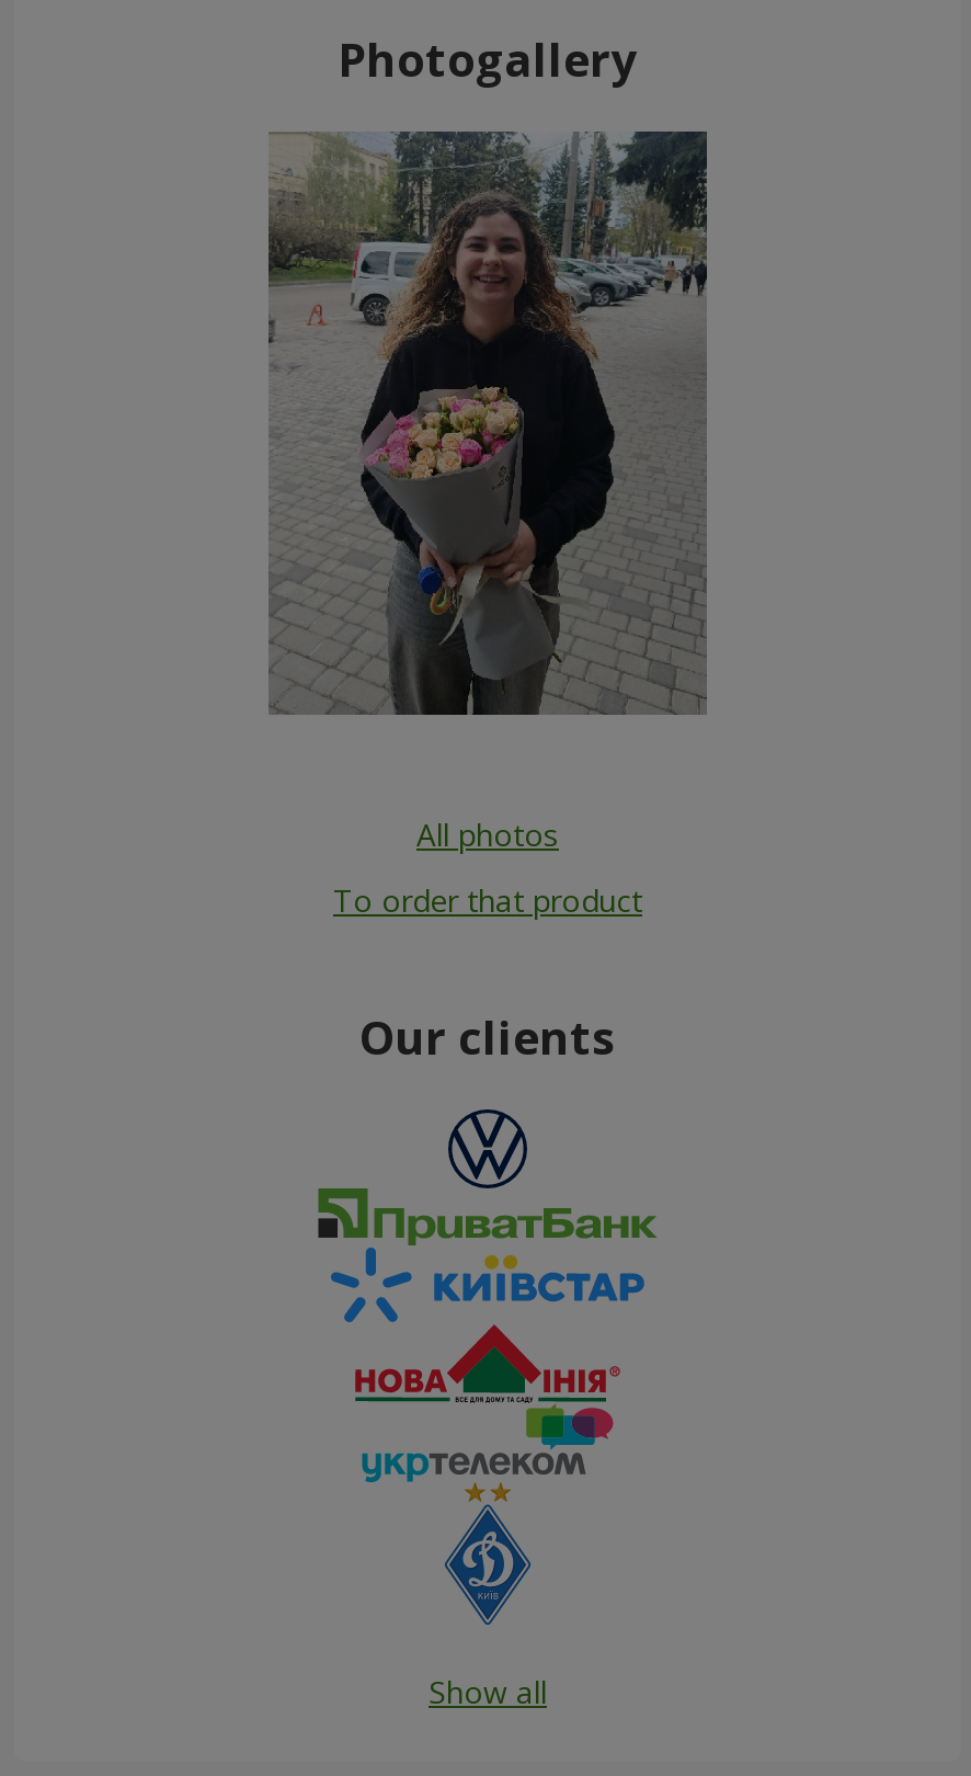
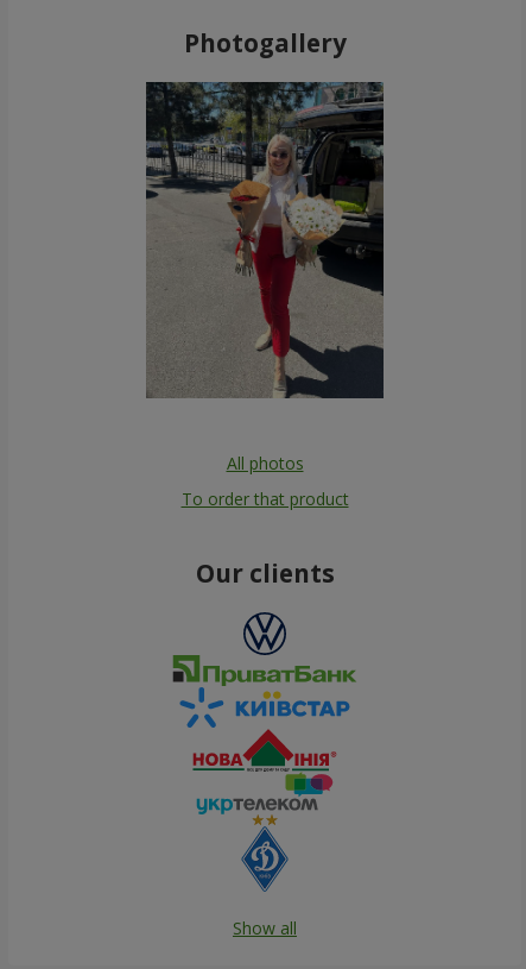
- [image]
+ [image]
